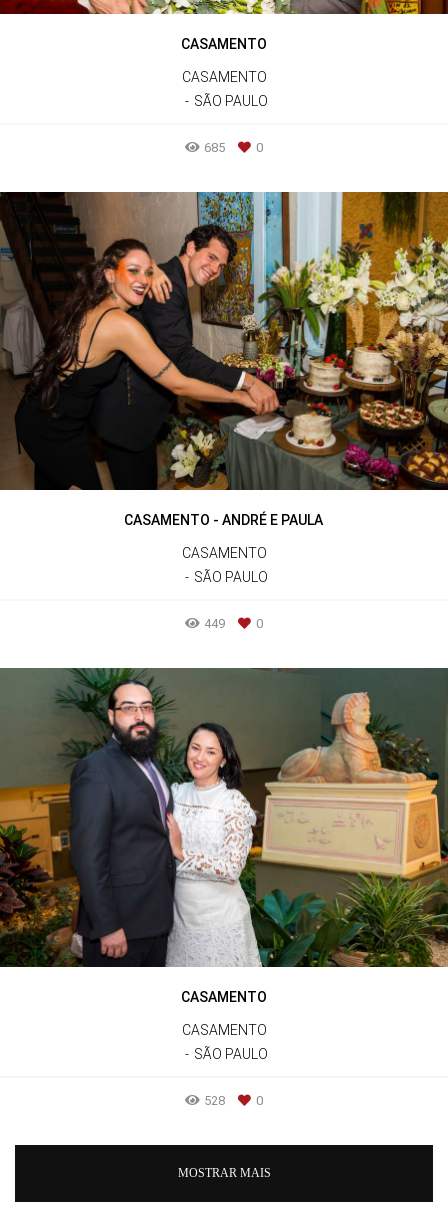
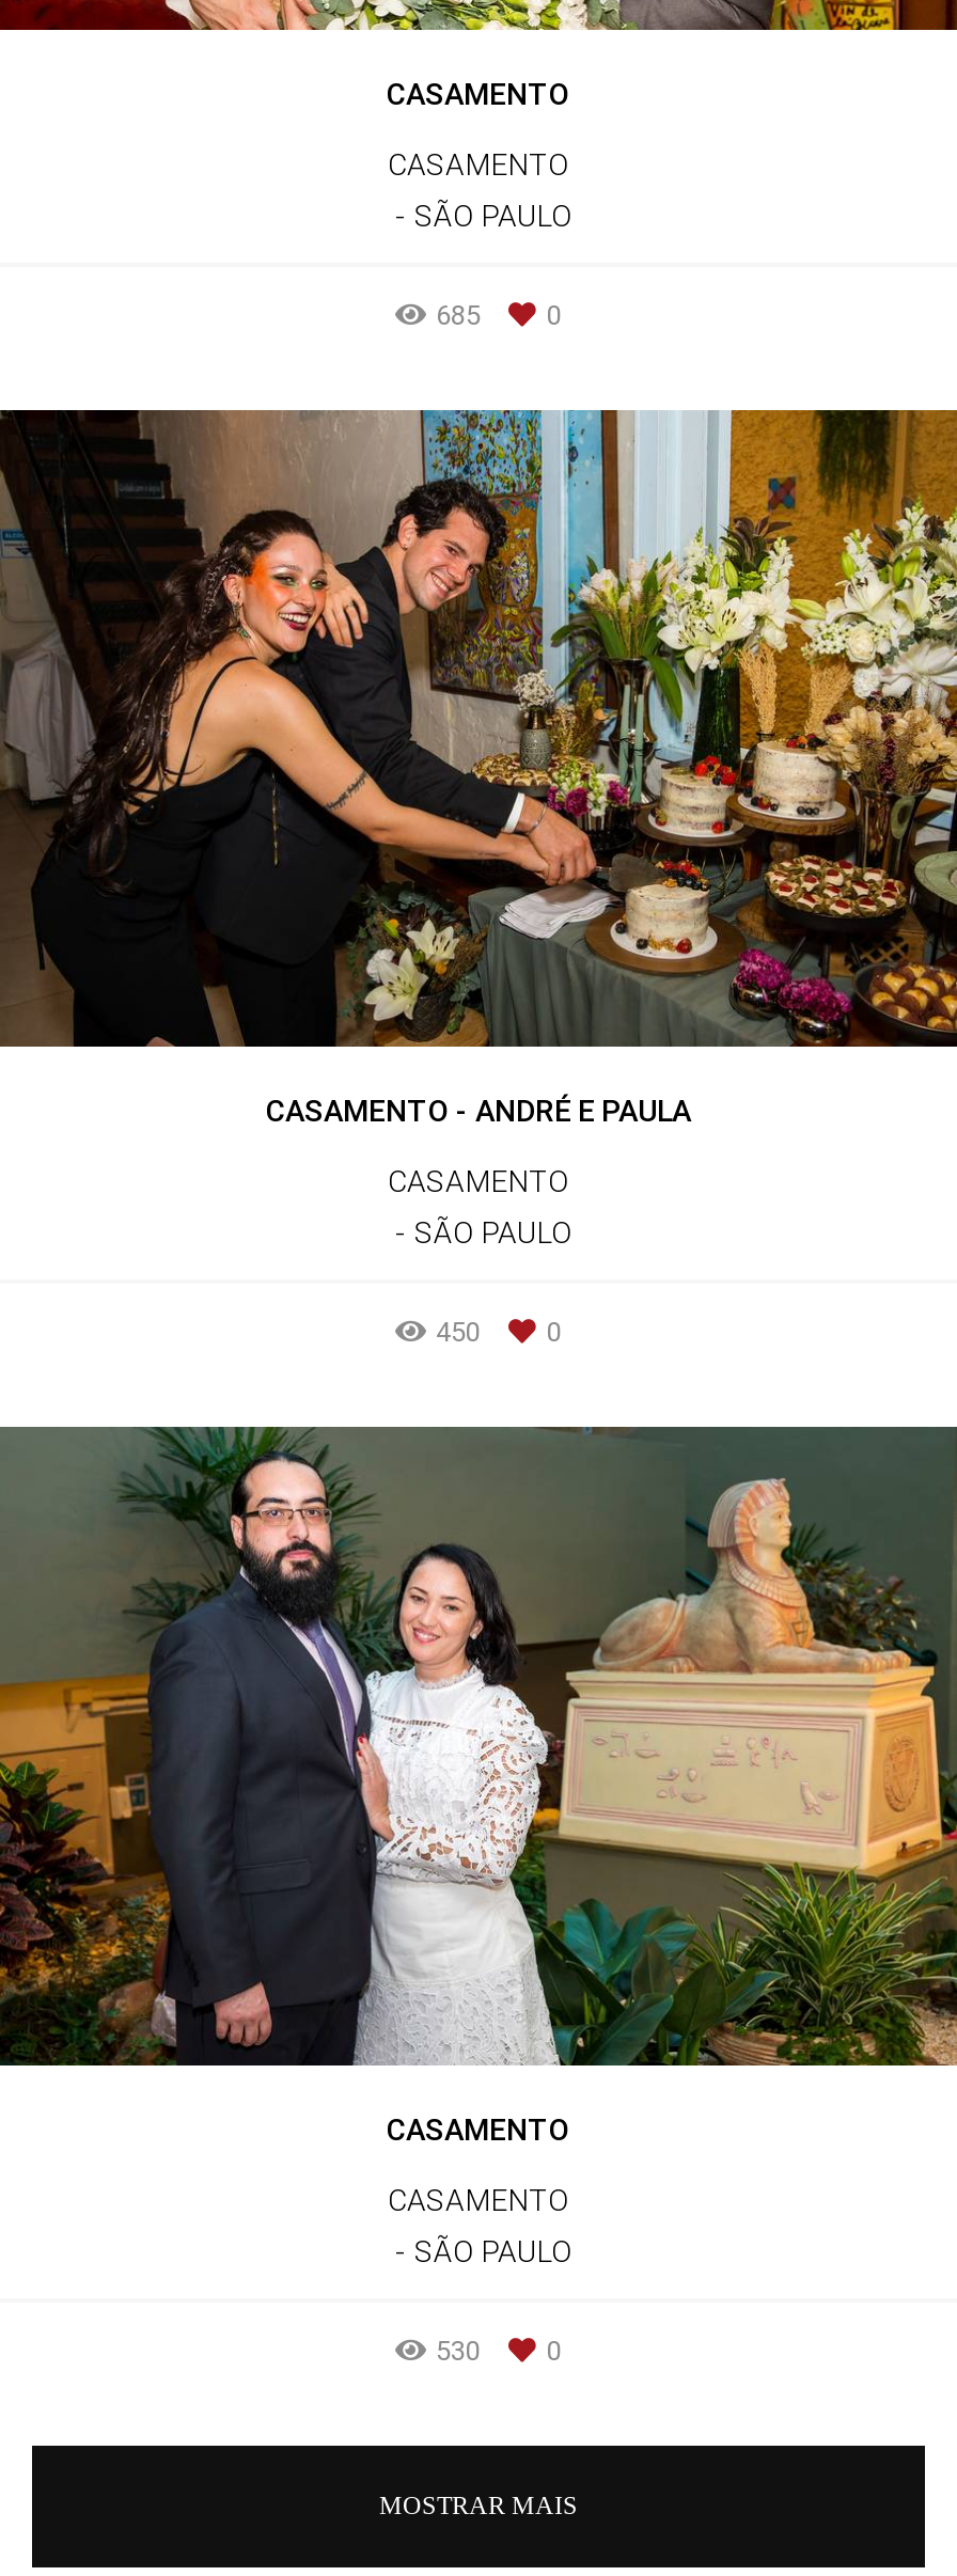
- 449
+ 450

- 528
+ 530
